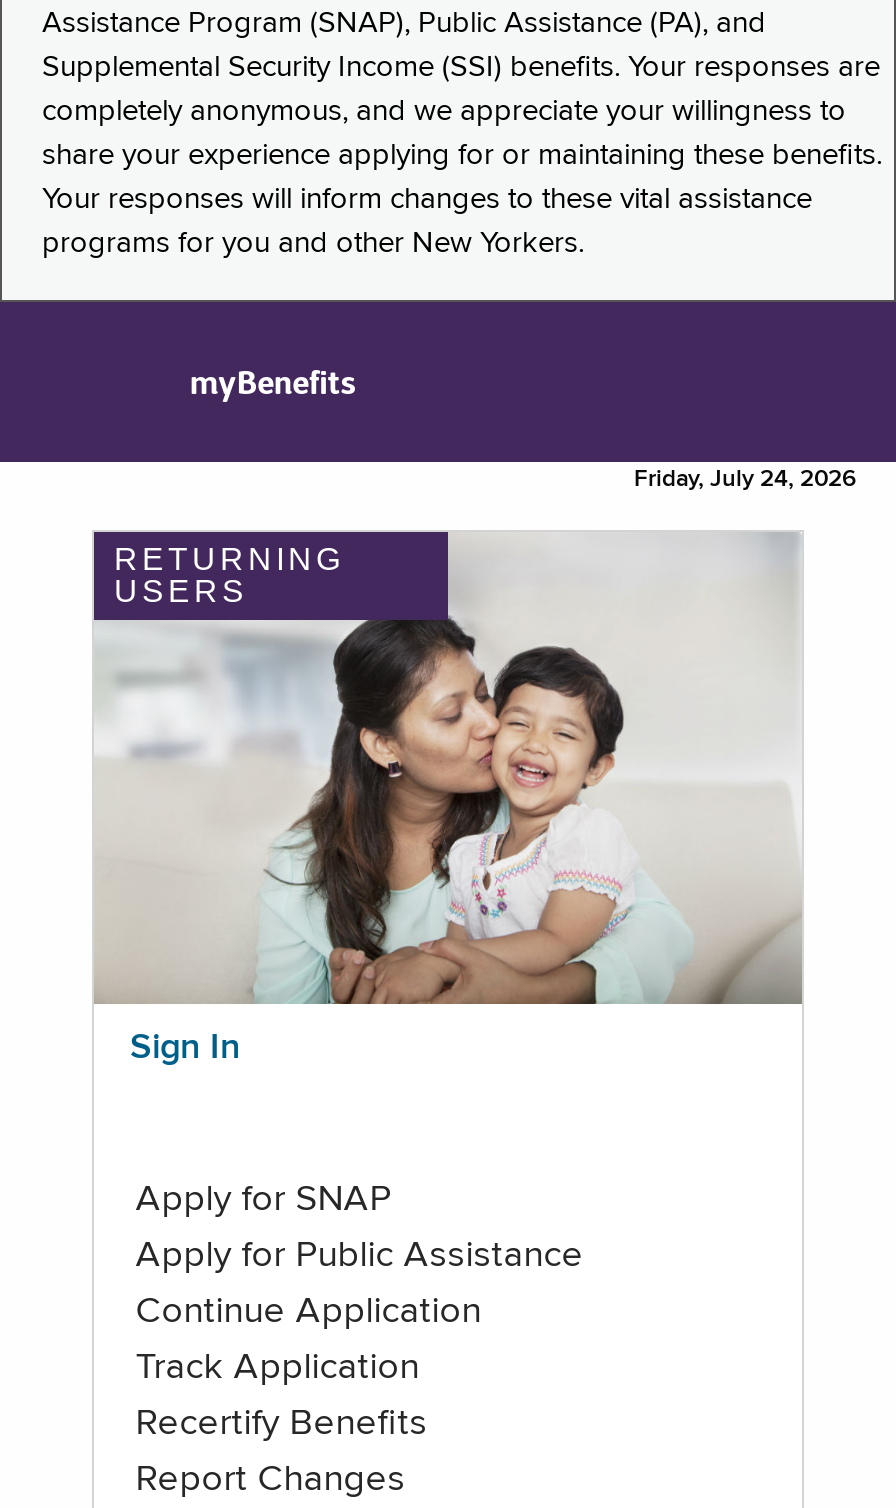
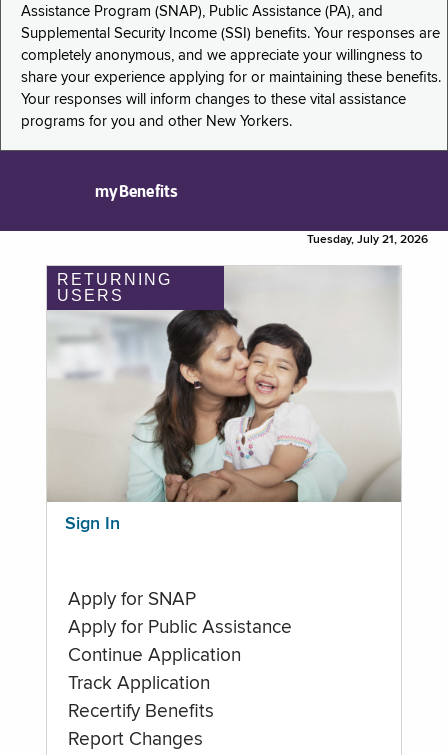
- Friday, July 24, 2026
+ Tuesday, July 21, 2026
